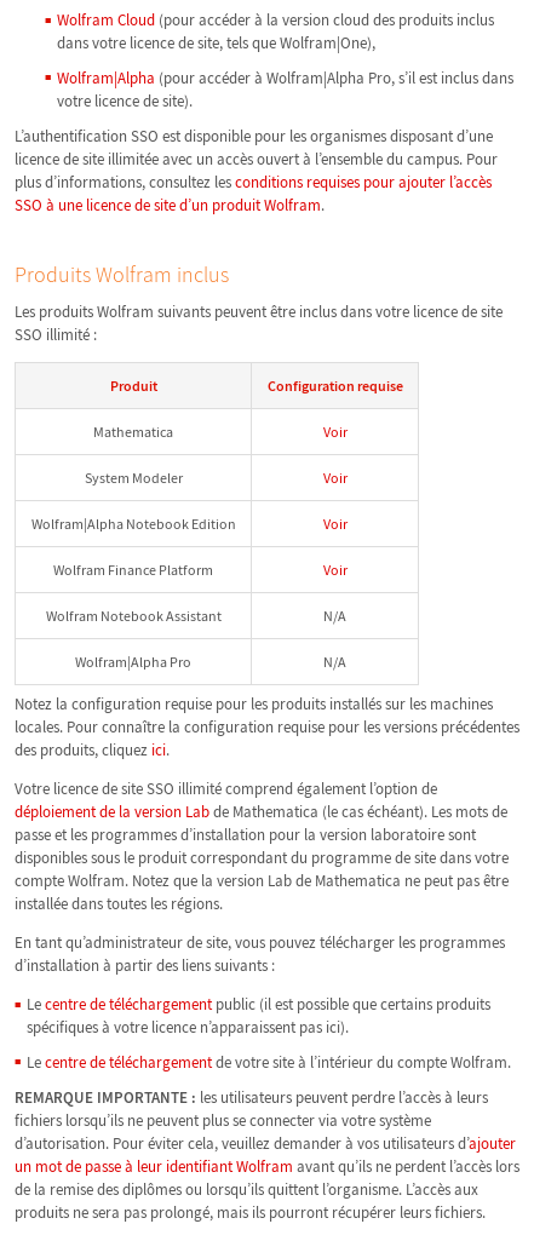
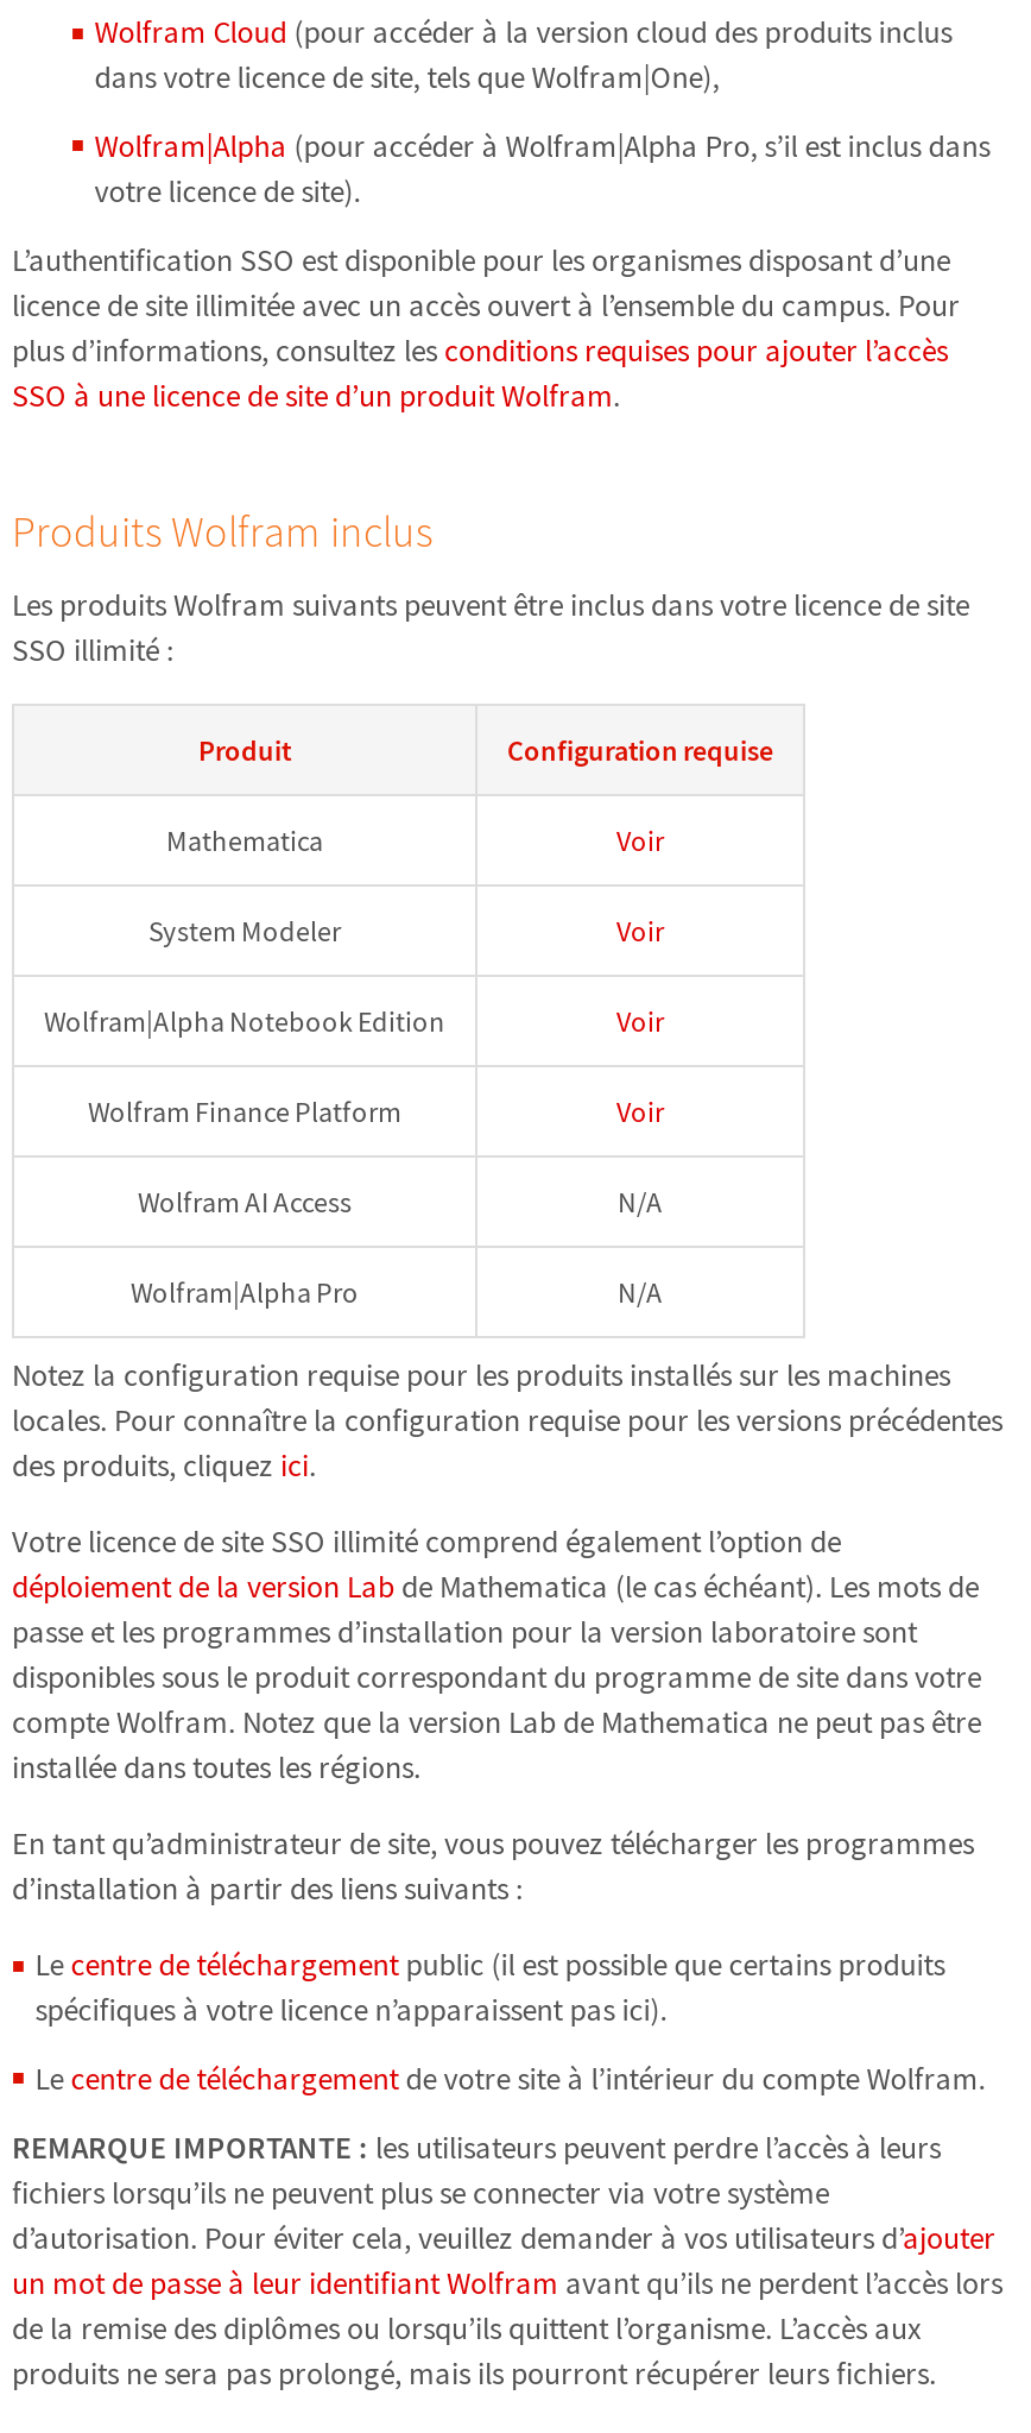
- Wolfram Notebook Assistant
+ Wolfram AI Access
